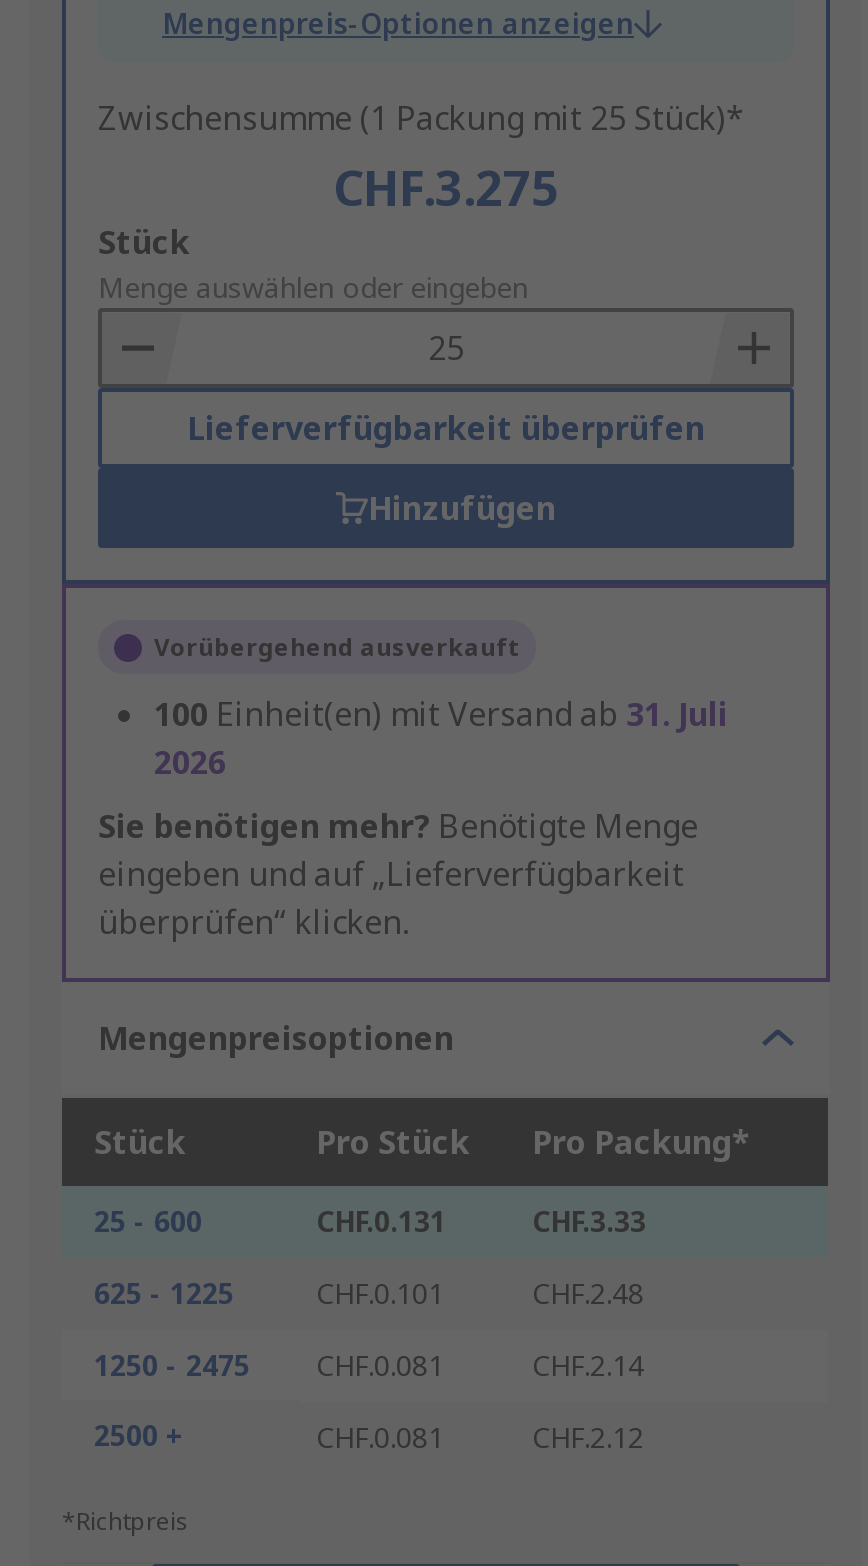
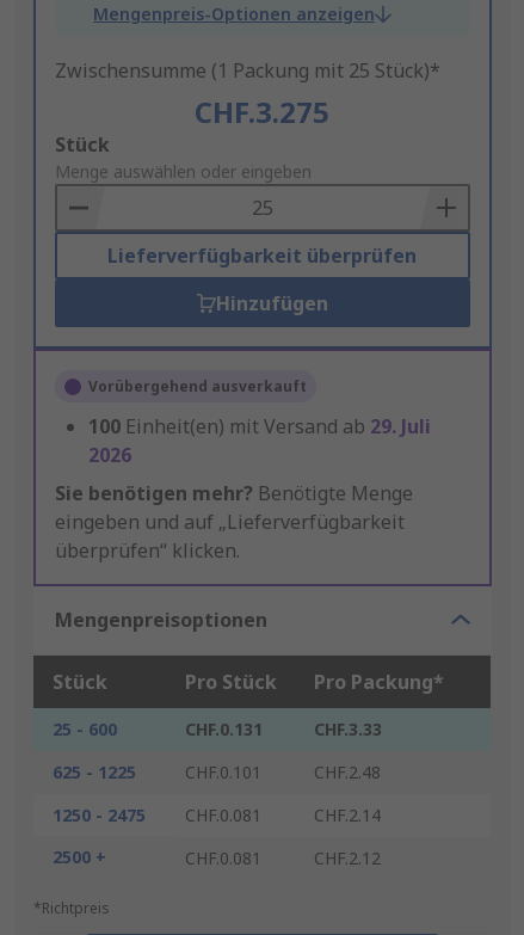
- 100 Einheit(en) mit Versand ab 31. Juli
+ 100 Einheit(en) mit Versand ab 29. Juli
